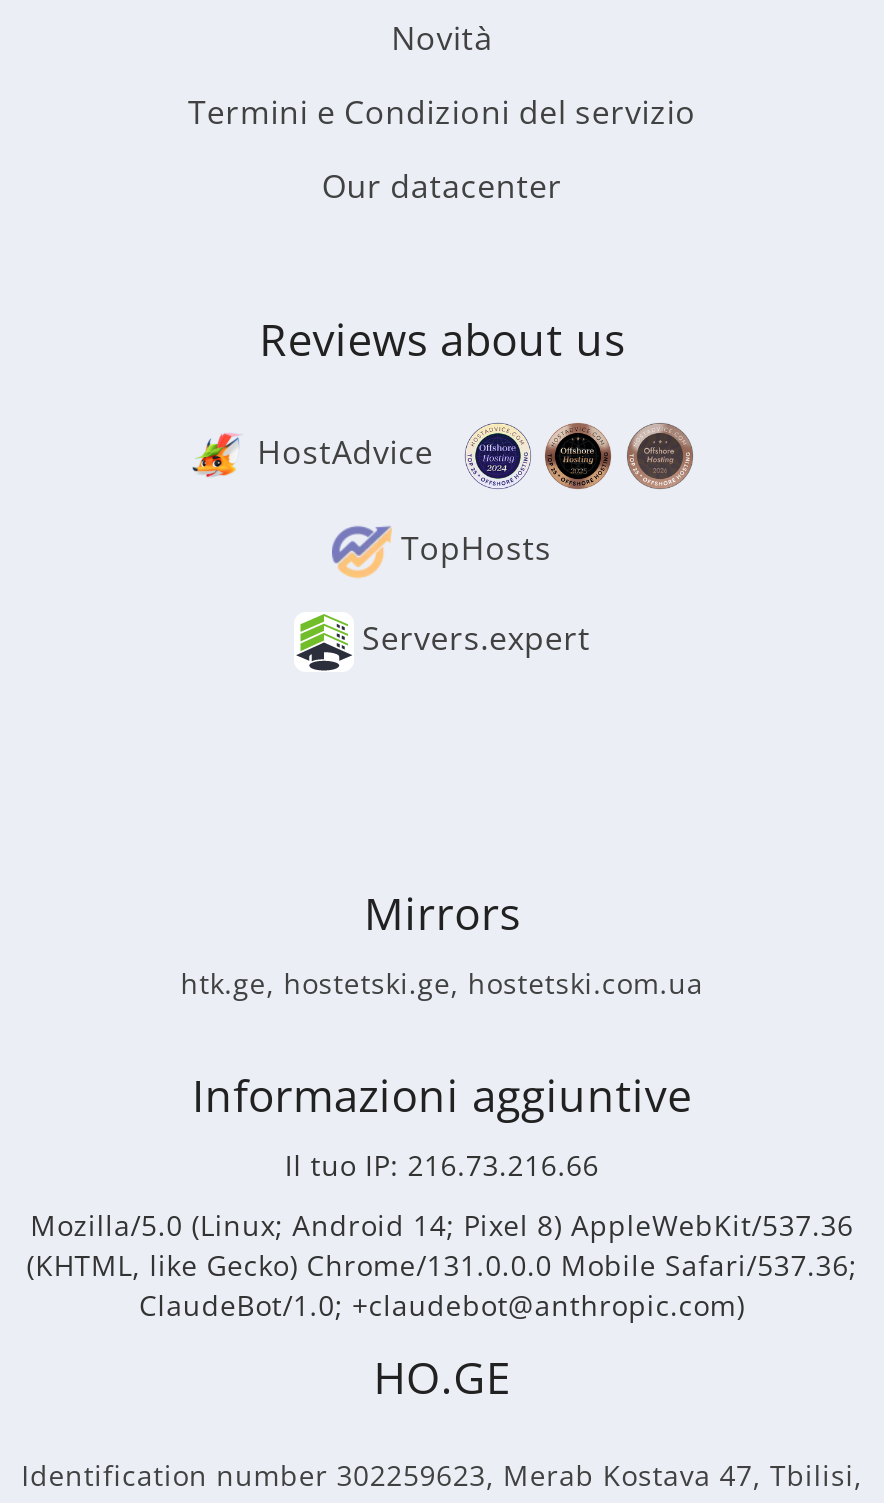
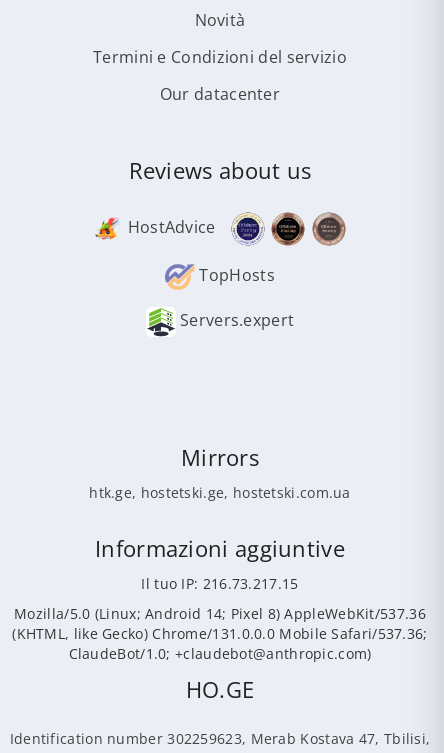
- Il tuo IP: 216.73.216.66
+ Il tuo IP: 216.73.217.15
